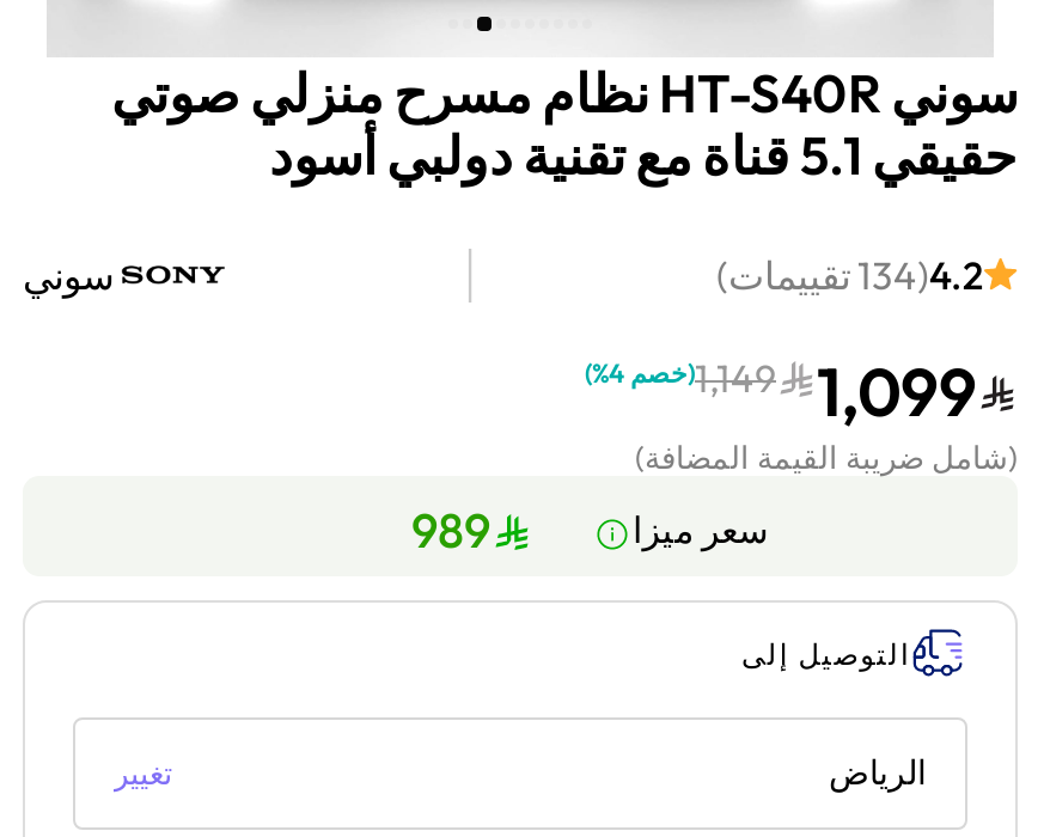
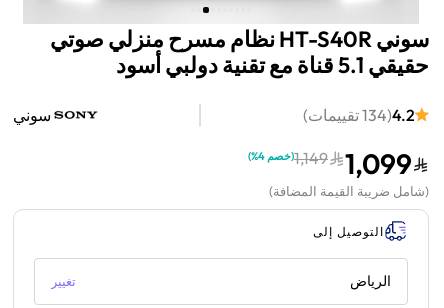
- سعر ميزا
- 989
